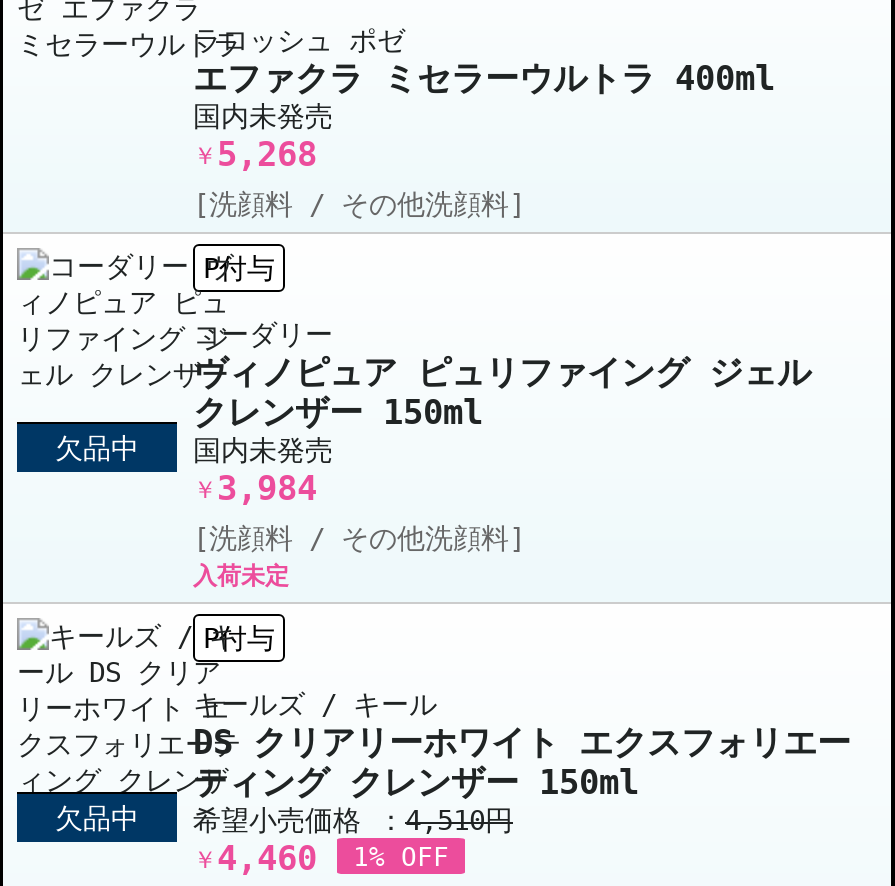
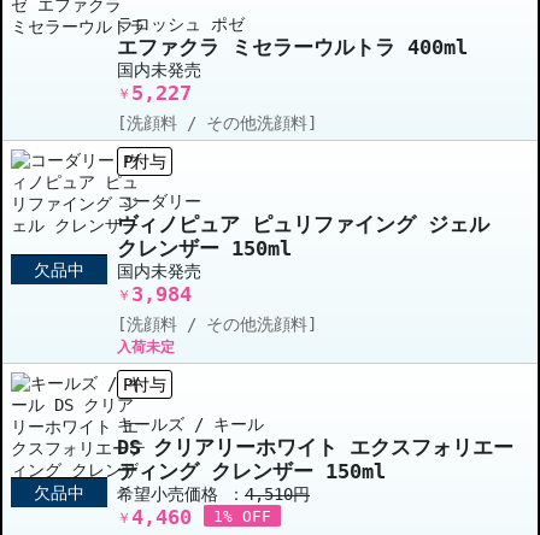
- ￥5,268
+ ￥5,227
